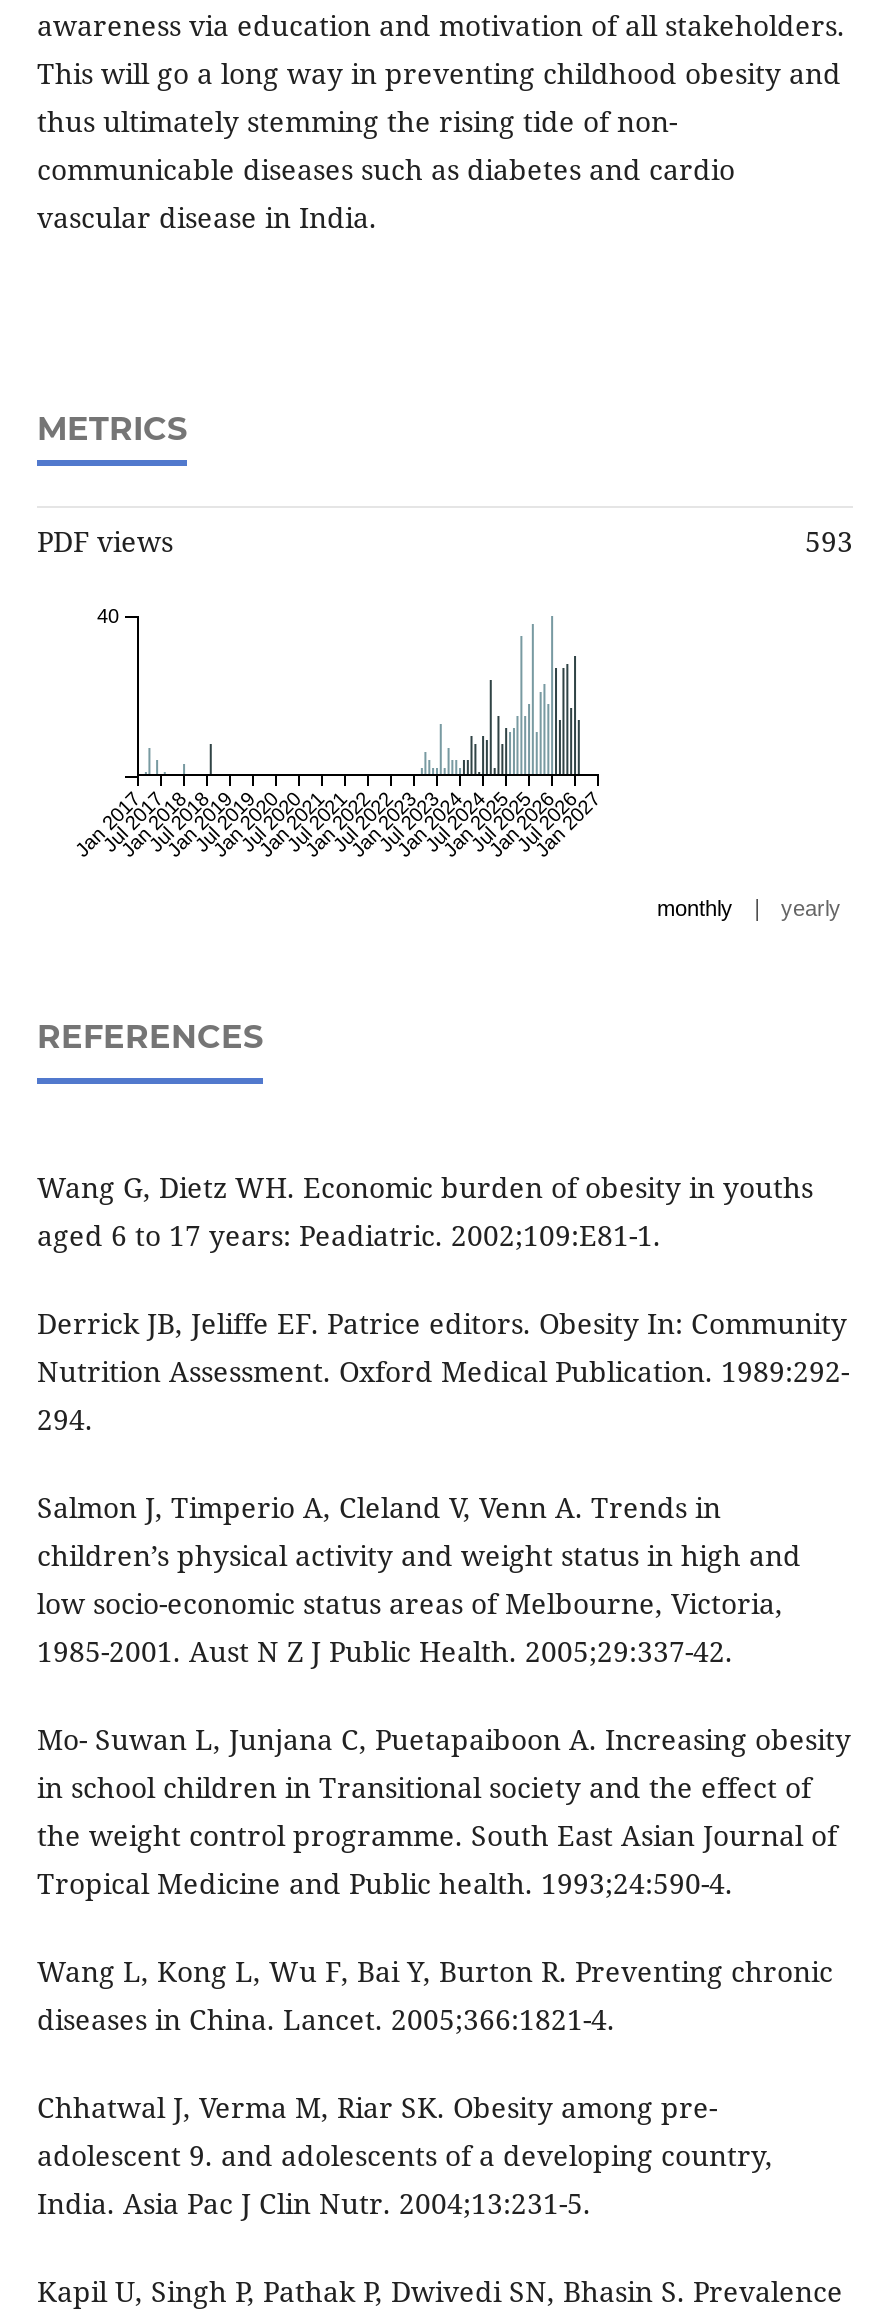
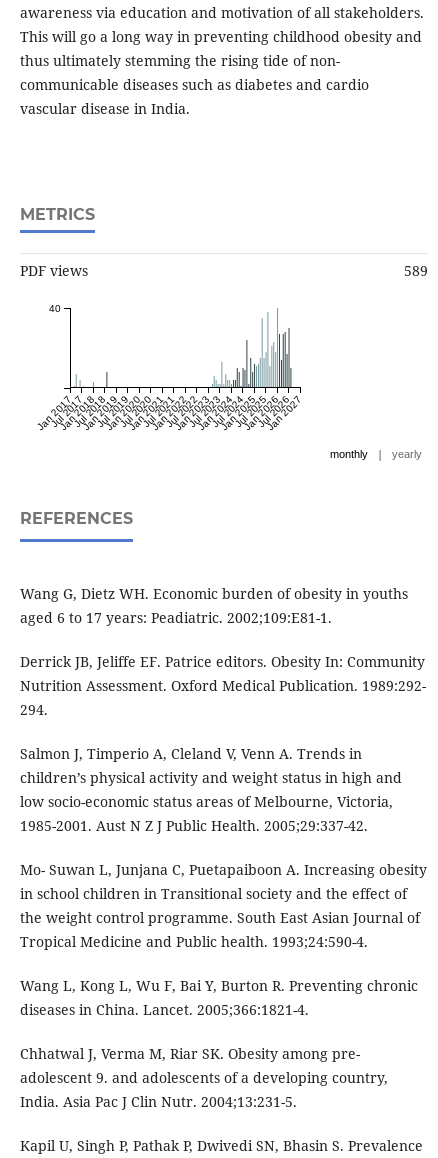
- 593
+ 589
